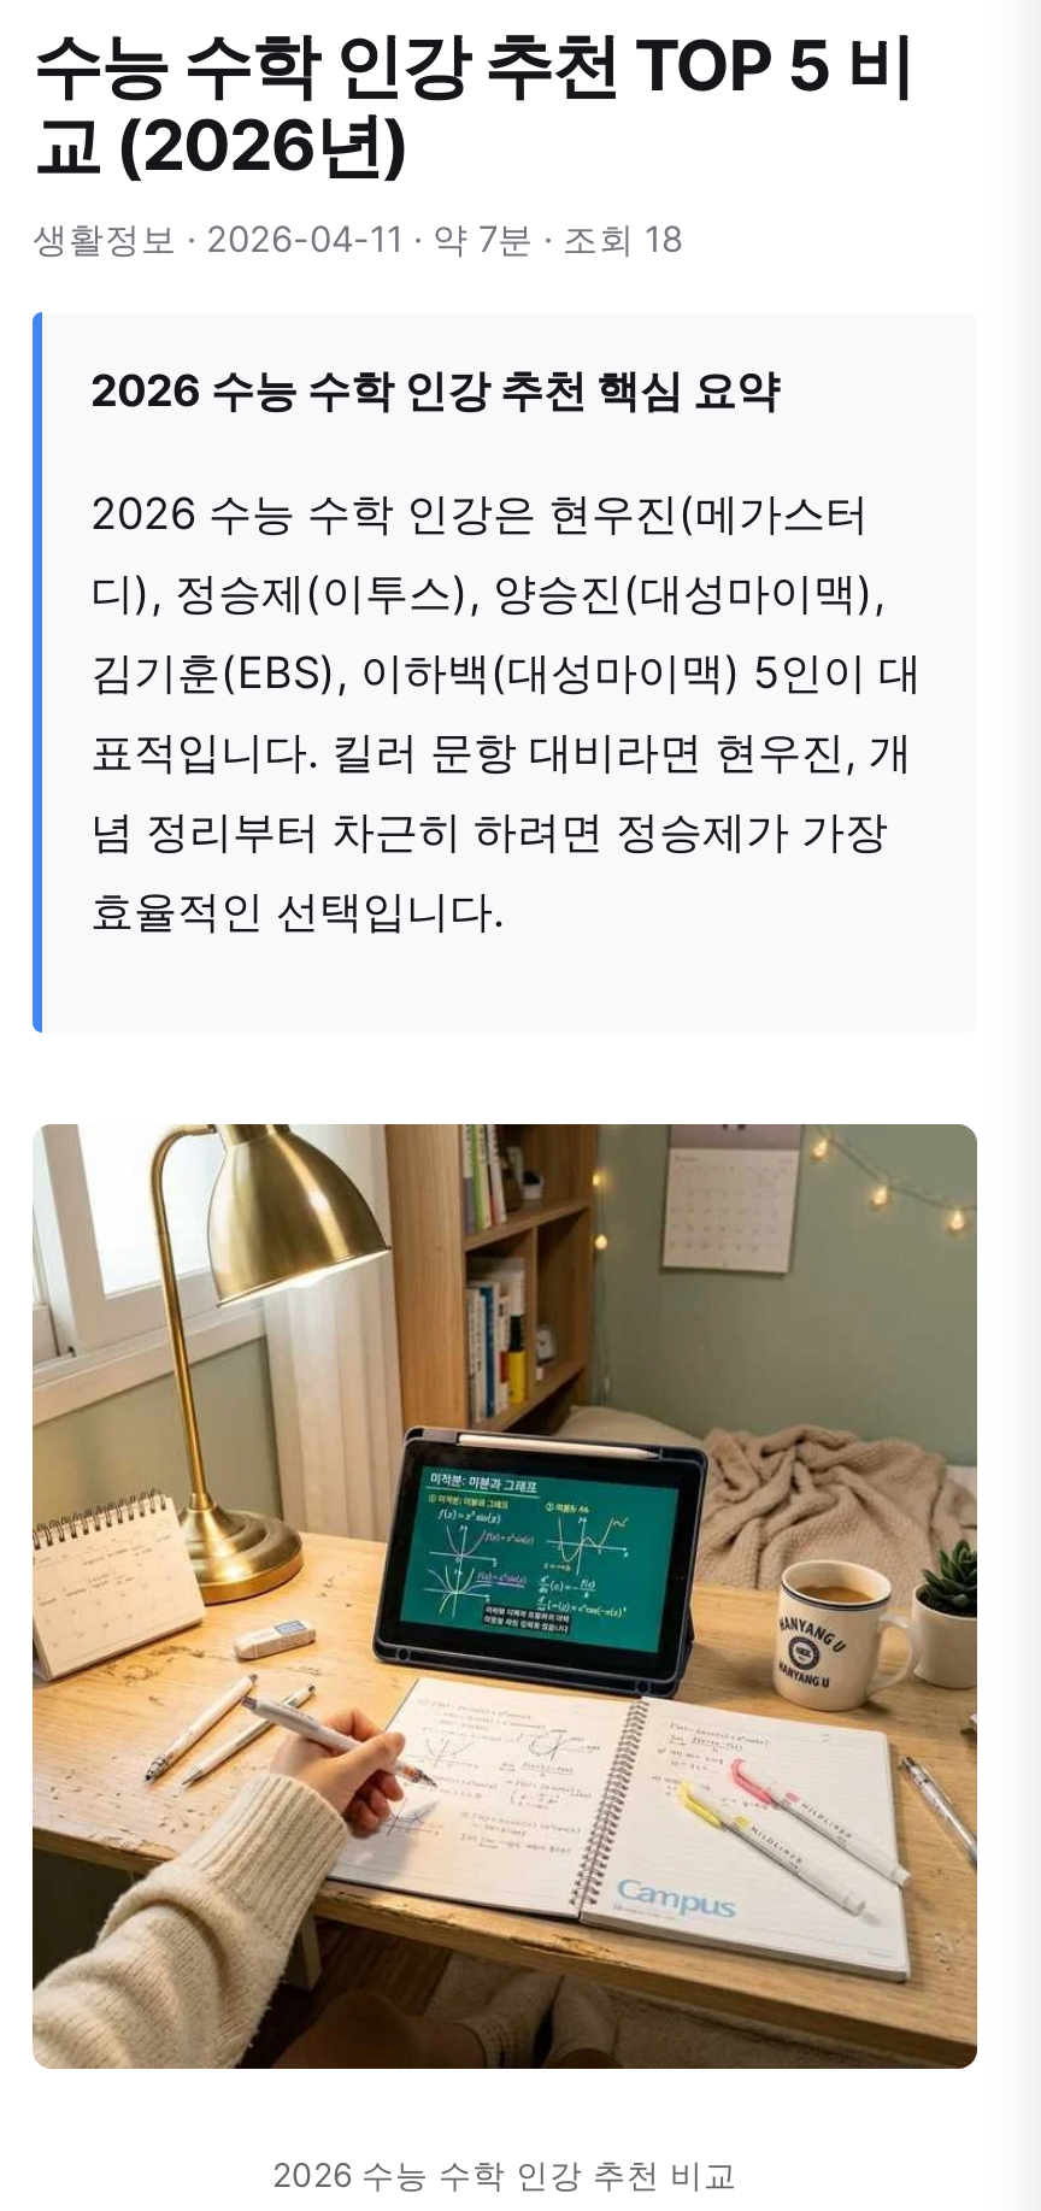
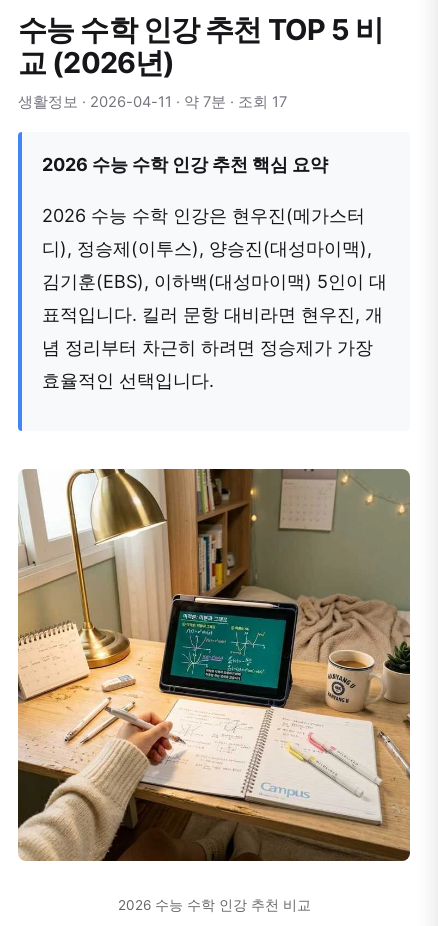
- 생활정보 · 2026-04-11 · 약 7분 · 조회 18
+ 생활정보 · 2026-04-11 · 약 7분 · 조회 17
